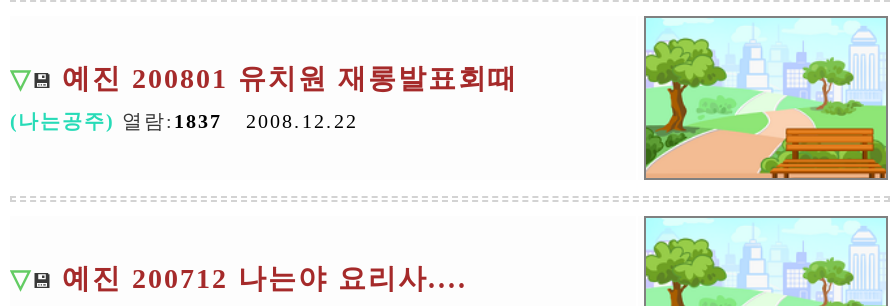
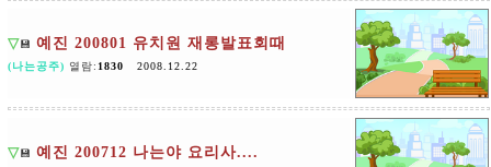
- (나는공주) 열람: 1837
+ (나는공주) 열람: 1830
